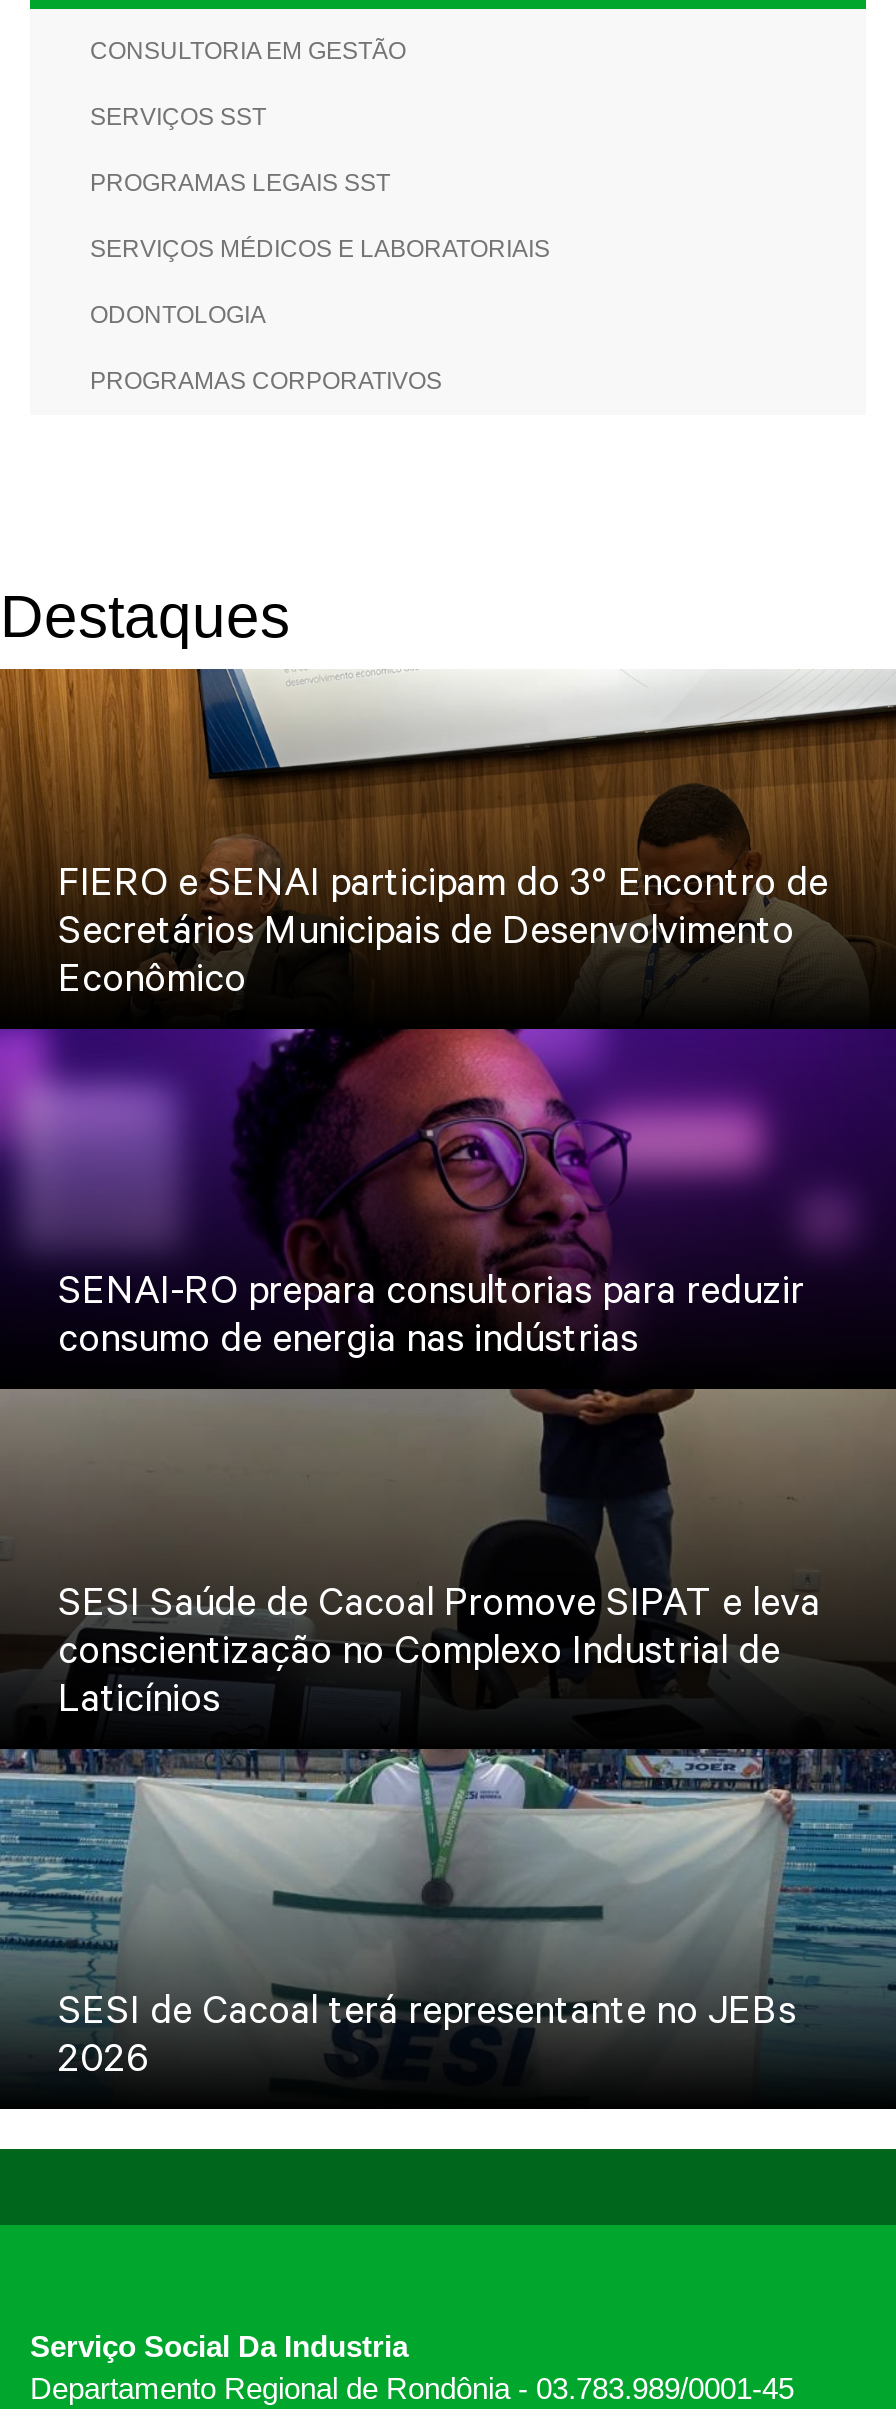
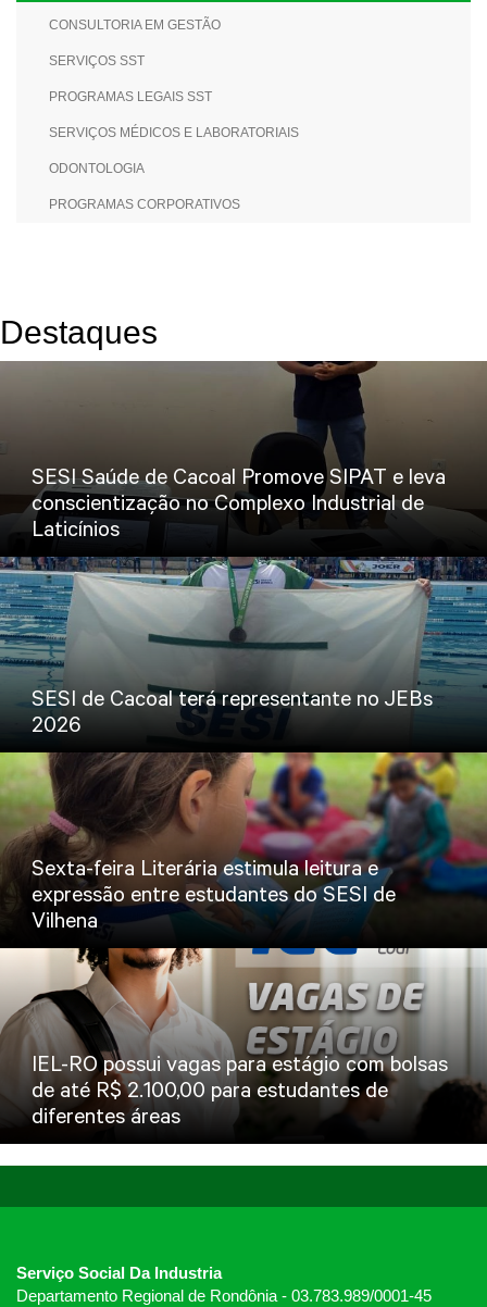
- [image]
- FIERO e SENAI participam do 3º Encontro de
- Secretários Municipais de Desenvolvimento
- Econômico

- [image]
- SENAI-RO prepara consultorias para reduzir
- consumo de energia nas indústrias

moved up: [image] | SESI Saúde de Cacoal Promove SIPAT e leva | conscientização no Complexo Industrial de | Laticínios | SESI de Cacoal terá representante no JEBs | 2026

+ [image]
+ Sexta-feira Literária estimula leitura e
+ expressão entre estudantes do SESI de
+ Vilhena

+ [image]
+ IEL-RO possui vagas para estágio com bolsas
+ de até R$ 2.100,00 para estudantes de
+ diferentes áreas
